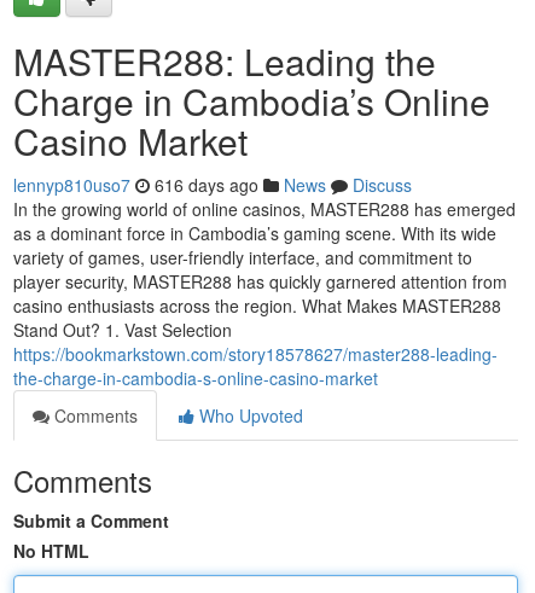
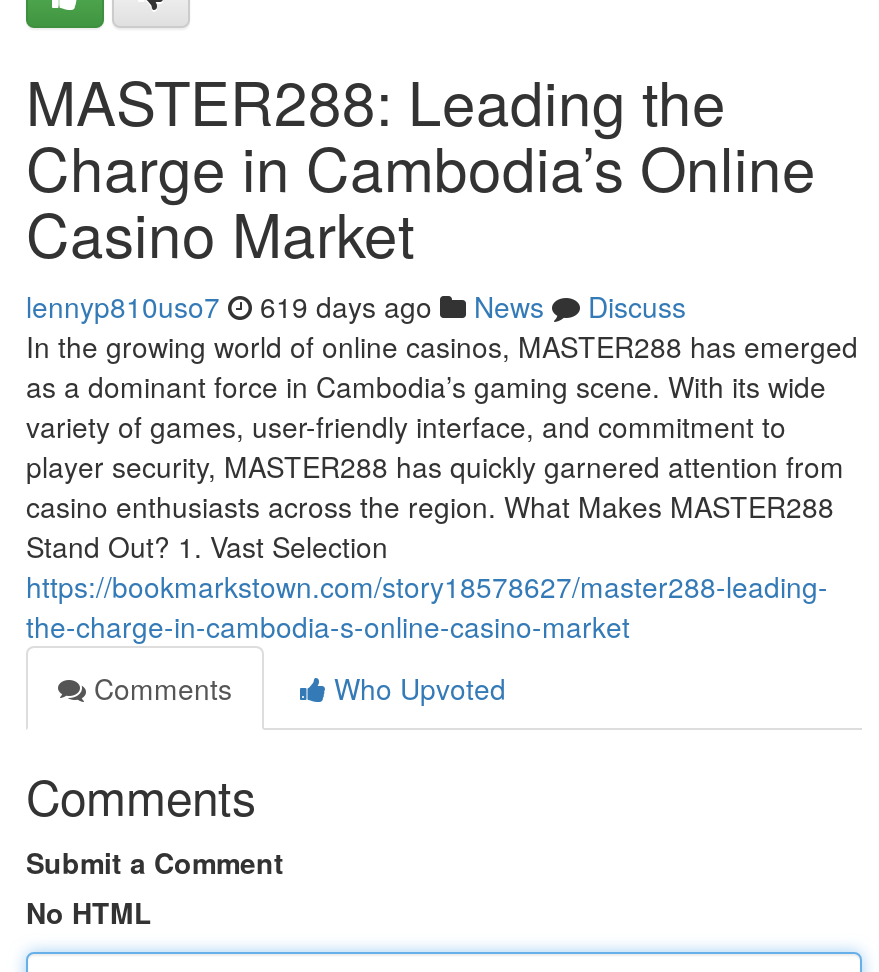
- lennyp810uso7 616 days ago News Discuss
+ lennyp810uso7 619 days ago News Discuss
